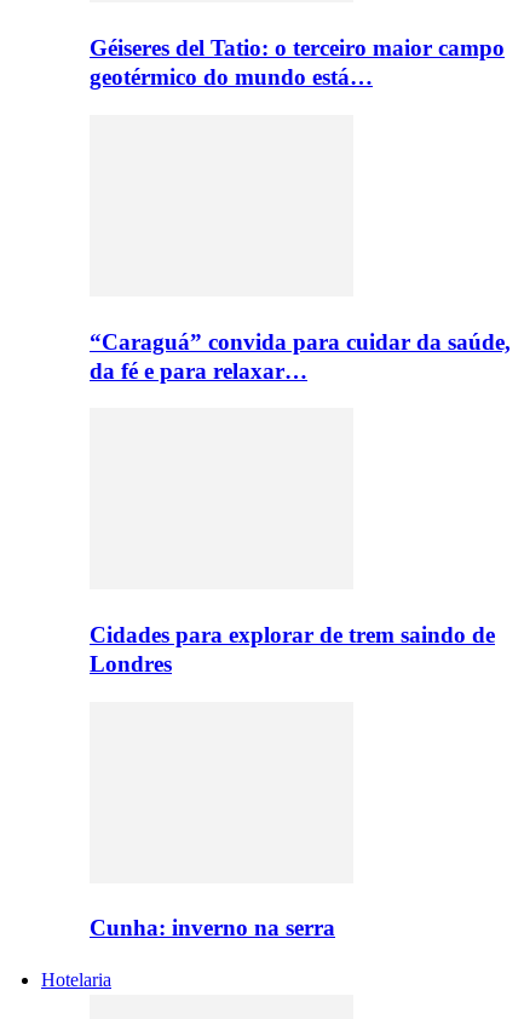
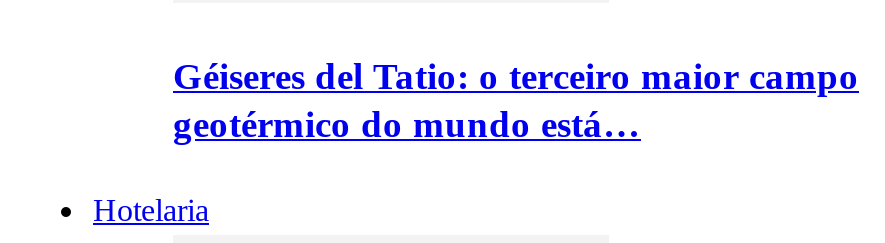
- “Caraguá” convida para cuidar da saúde,
- da fé e para relaxar…

- Cidades para explorar de trem saindo de
- Londres

- Cunha: inverno na serra
